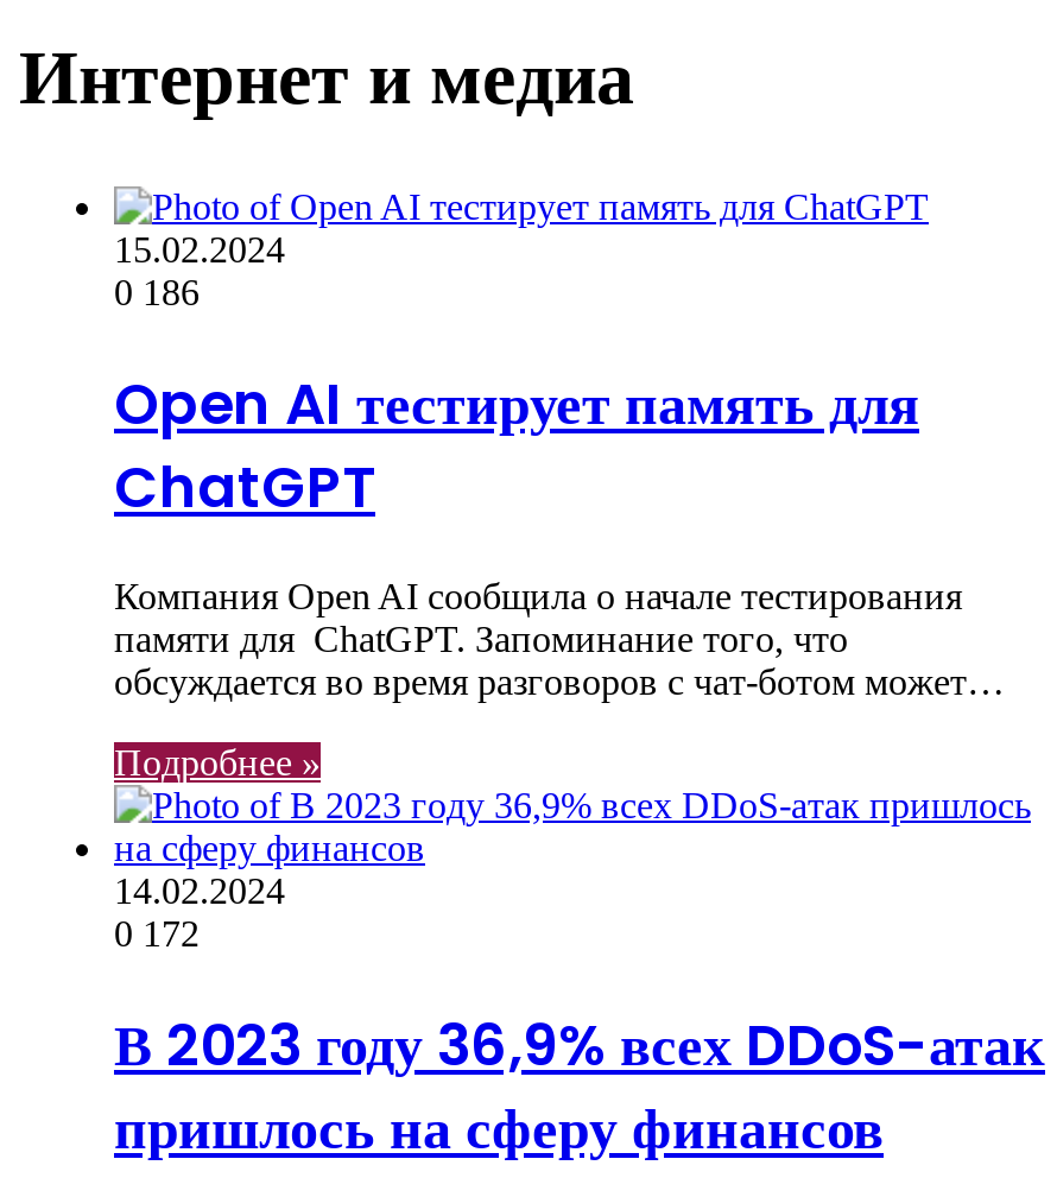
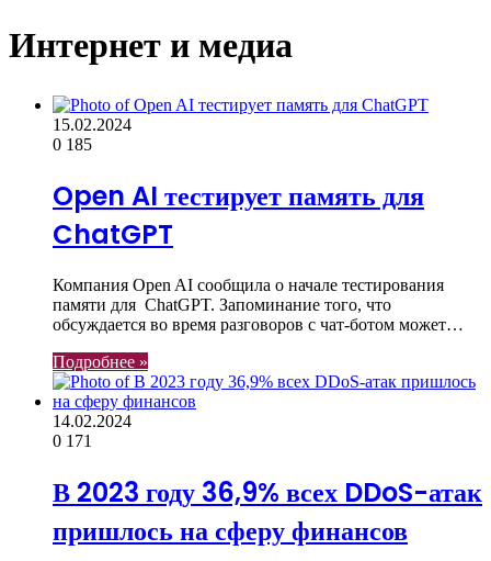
- 0 186
+ 0 185

- 0 172
+ 0 171
